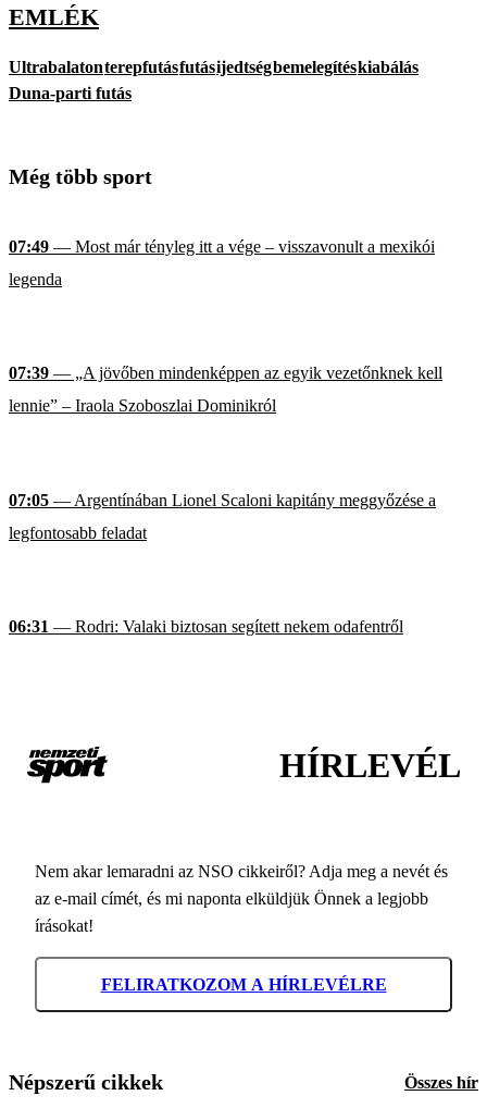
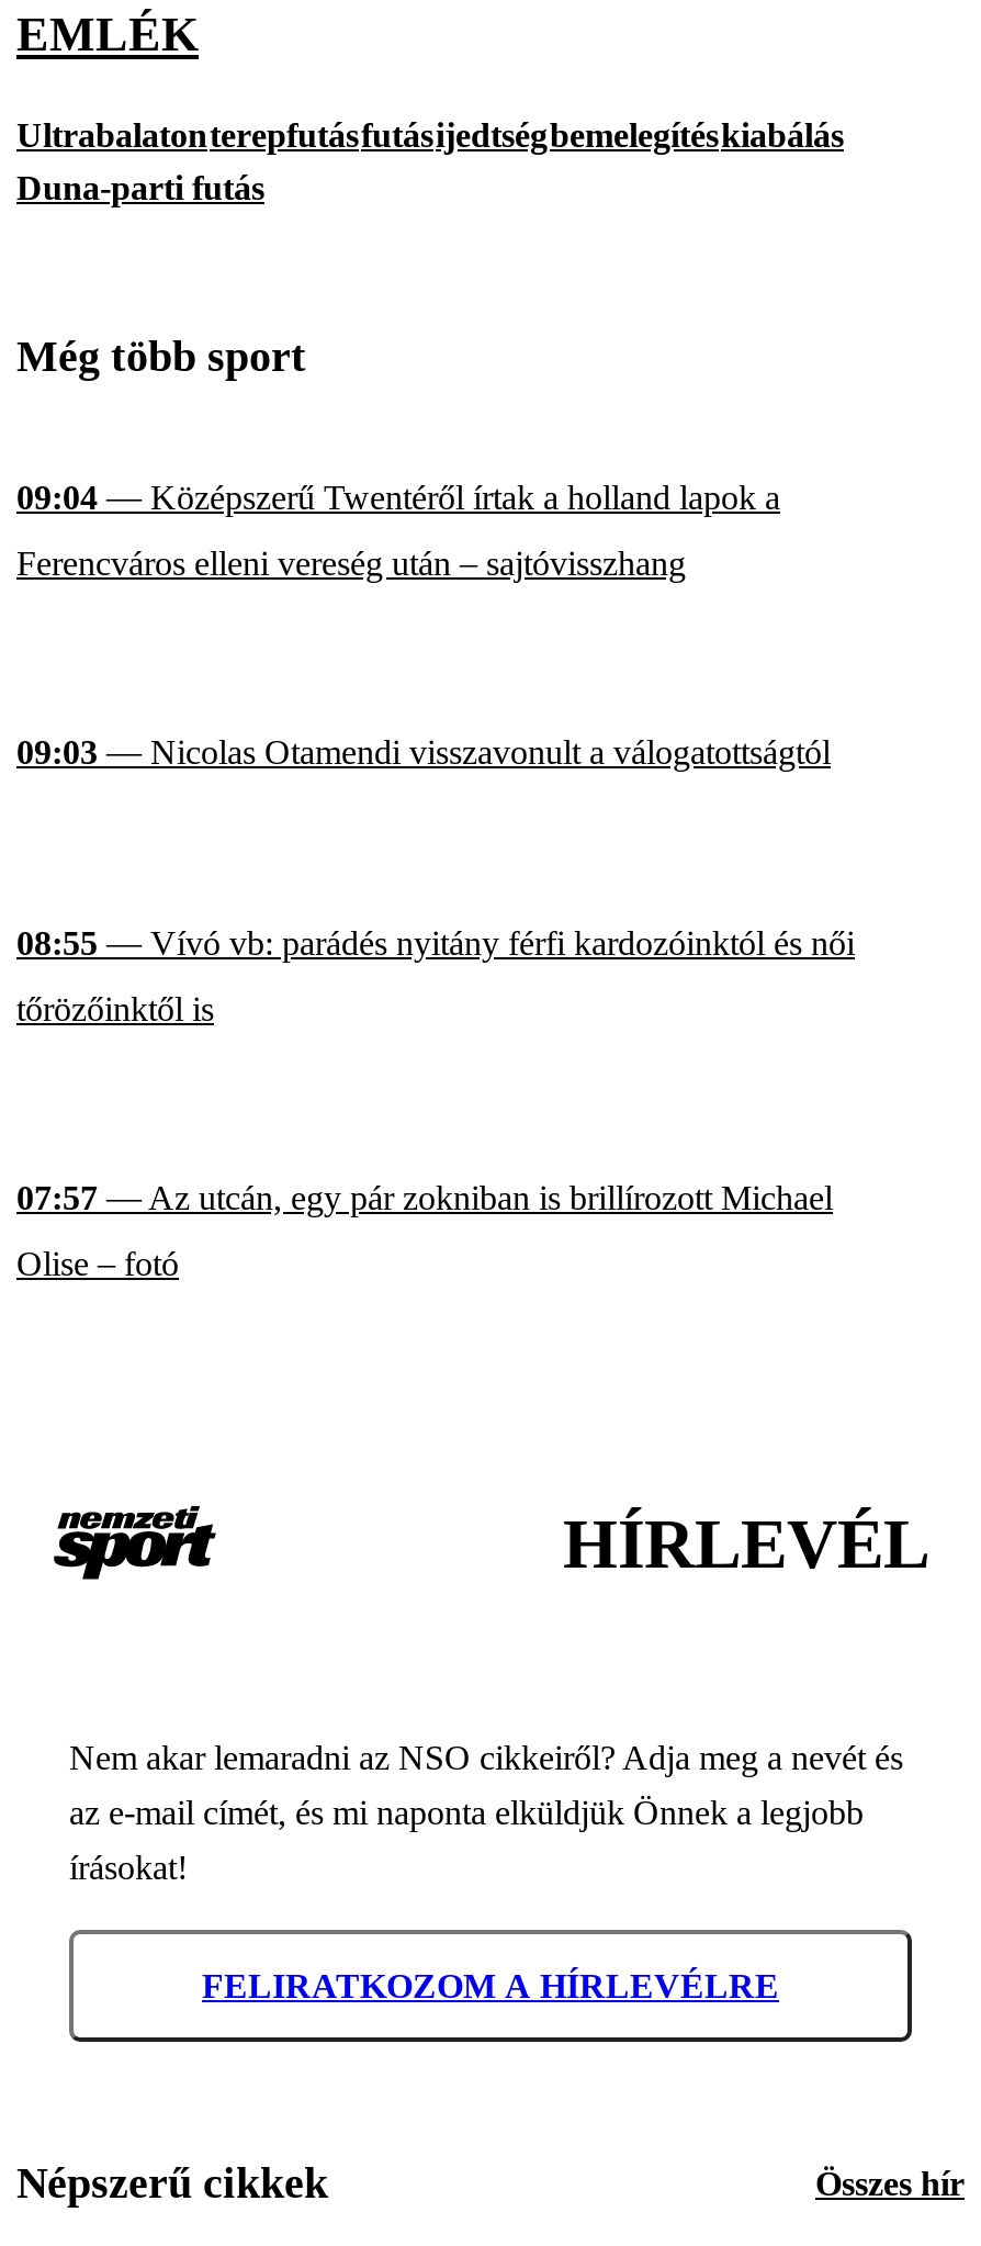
- 07:49 — Most már tényleg itt a vége – visszavonult a mexikói
+ 09:04 — Középszerű Twentéről írtak a holland lapok a

- legenda
+ Ferencváros elleni vereség után – sajtóvisszhang

- 07:39 — „A jövőben mindenképpen az egyik vezetőnknek kell
+ 09:03 — Nicolas Otamendi visszavonult a válogatottságtól

- lennie” – Iraola Szoboszlai Dominikról
+ 08:55 — Vívó vb: parádés nyitány férfi kardozóinktól és női

- 07:05 — Argentínában Lionel Scaloni kapitány meggyőzése a
+ tőrözőinktől is

- legfontosabb feladat
+ 07:57 — Az utcán, egy pár zokniban is brillírozott Michael

- 06:31 — Rodri: Valaki biztosan segített nekem odafentről
+ Olise – fotó
